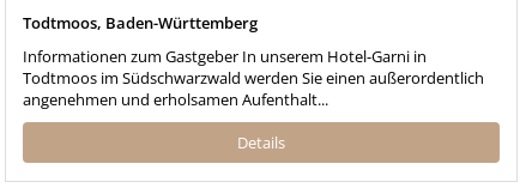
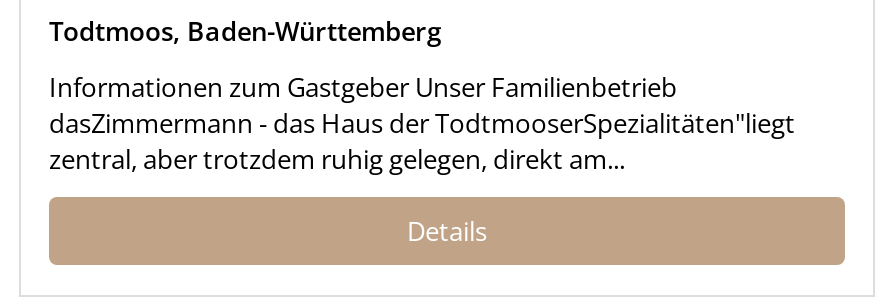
- Informationen zum Gastgeber In unserem Hotel-Garni in
- Todtmoos im Südschwarzwald werden Sie einen außerordentlich
- angenehmen und erholsamen Aufenthalt...
+ Informationen zum Gastgeber Unser Familienbetrieb
+ dasZimmermann - das Haus der TodtmooserSpezialitäten"liegt
+ zentral, aber trotzdem ruhig gelegen, direkt am...
